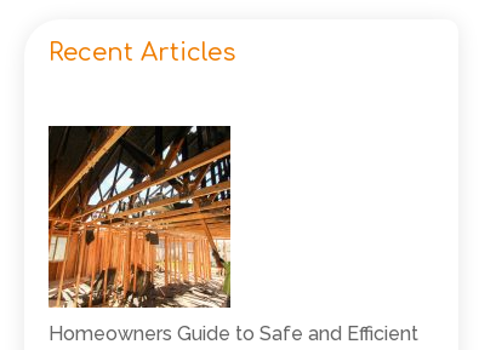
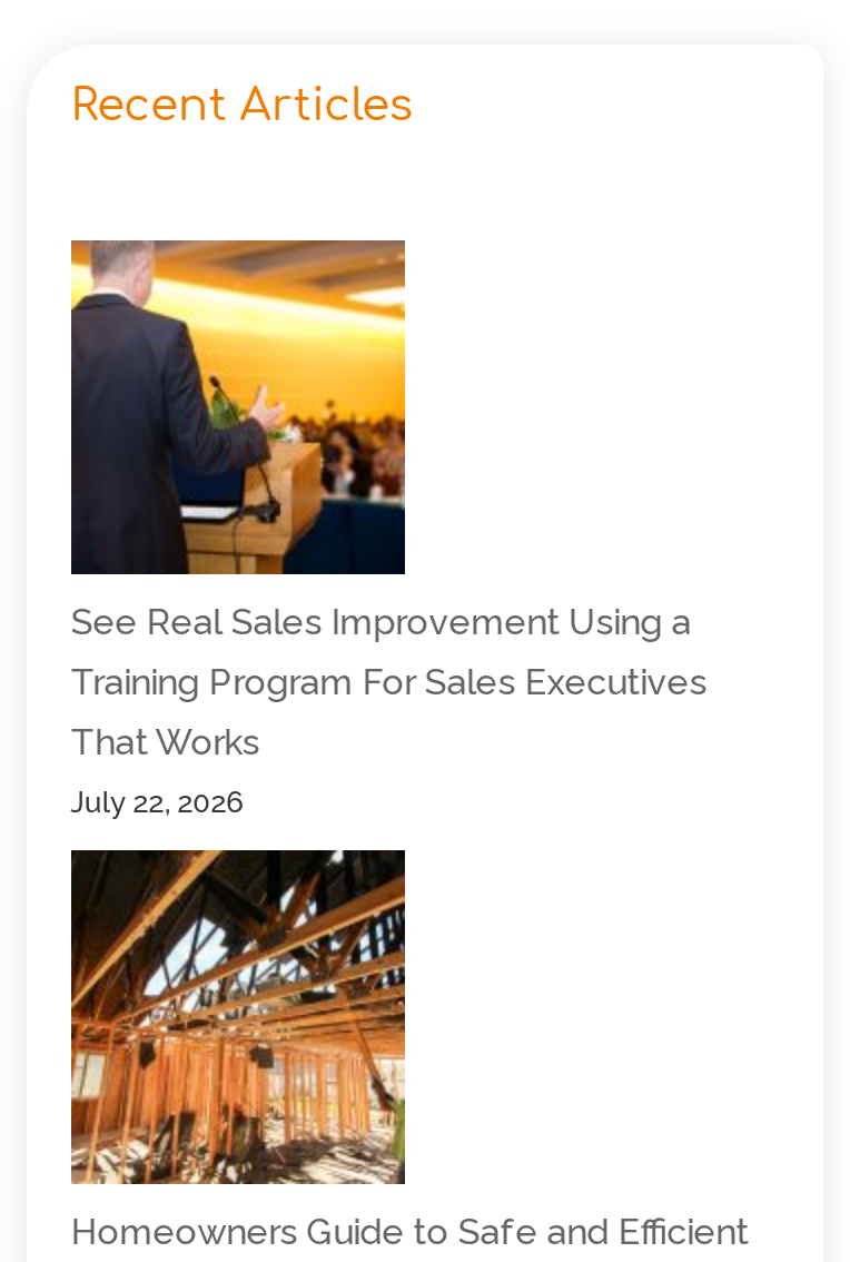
+ [image]
+ See Real Sales Improvement Using a
+ Training Program For Sales Executives
+ That Works
+ July 22, 2026
